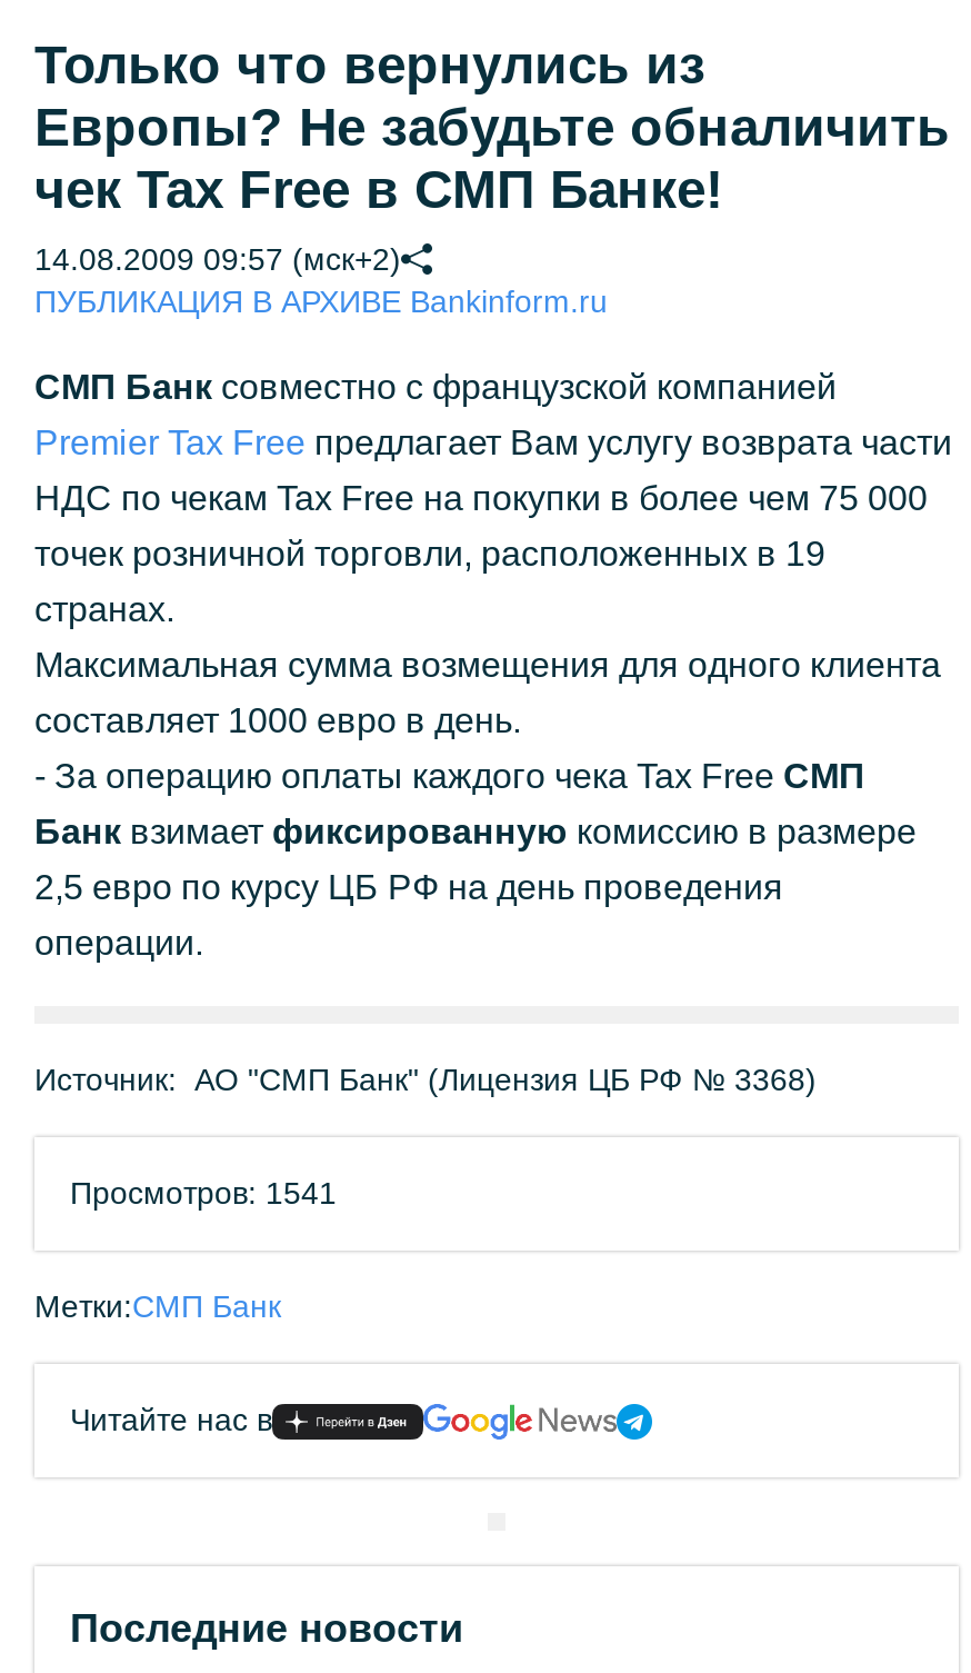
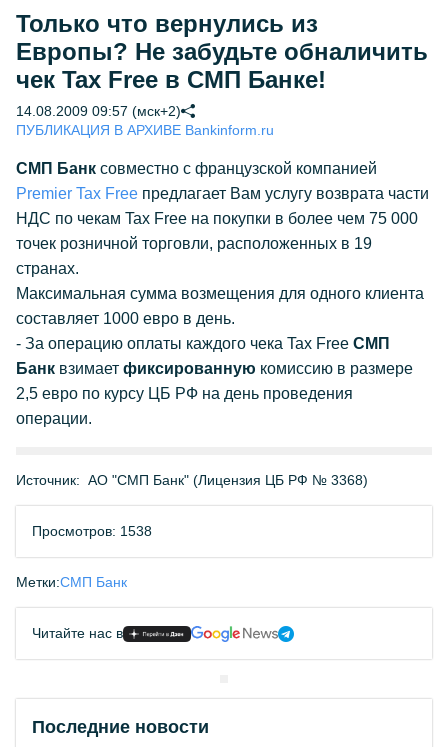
- Просмотров: 1541
+ Просмотров: 1538
